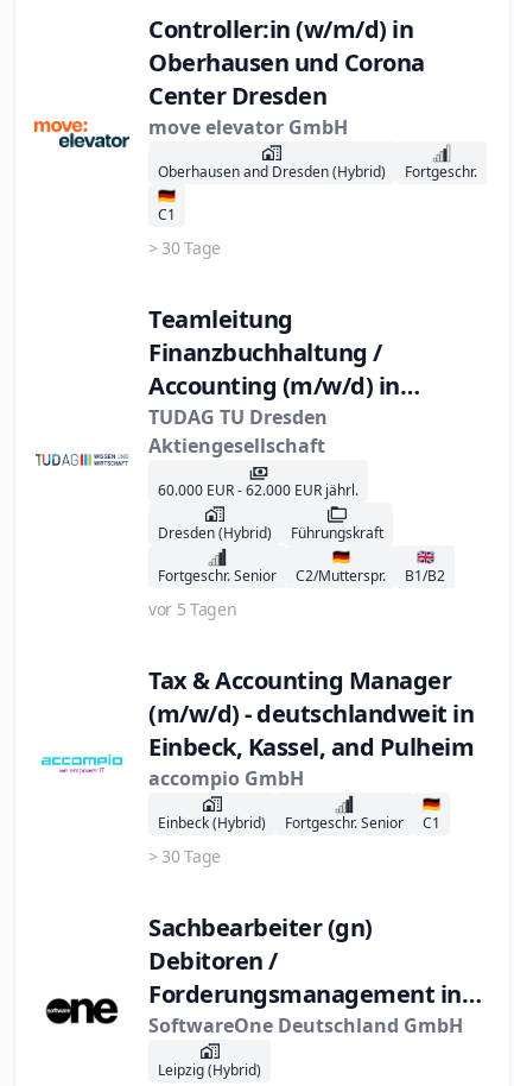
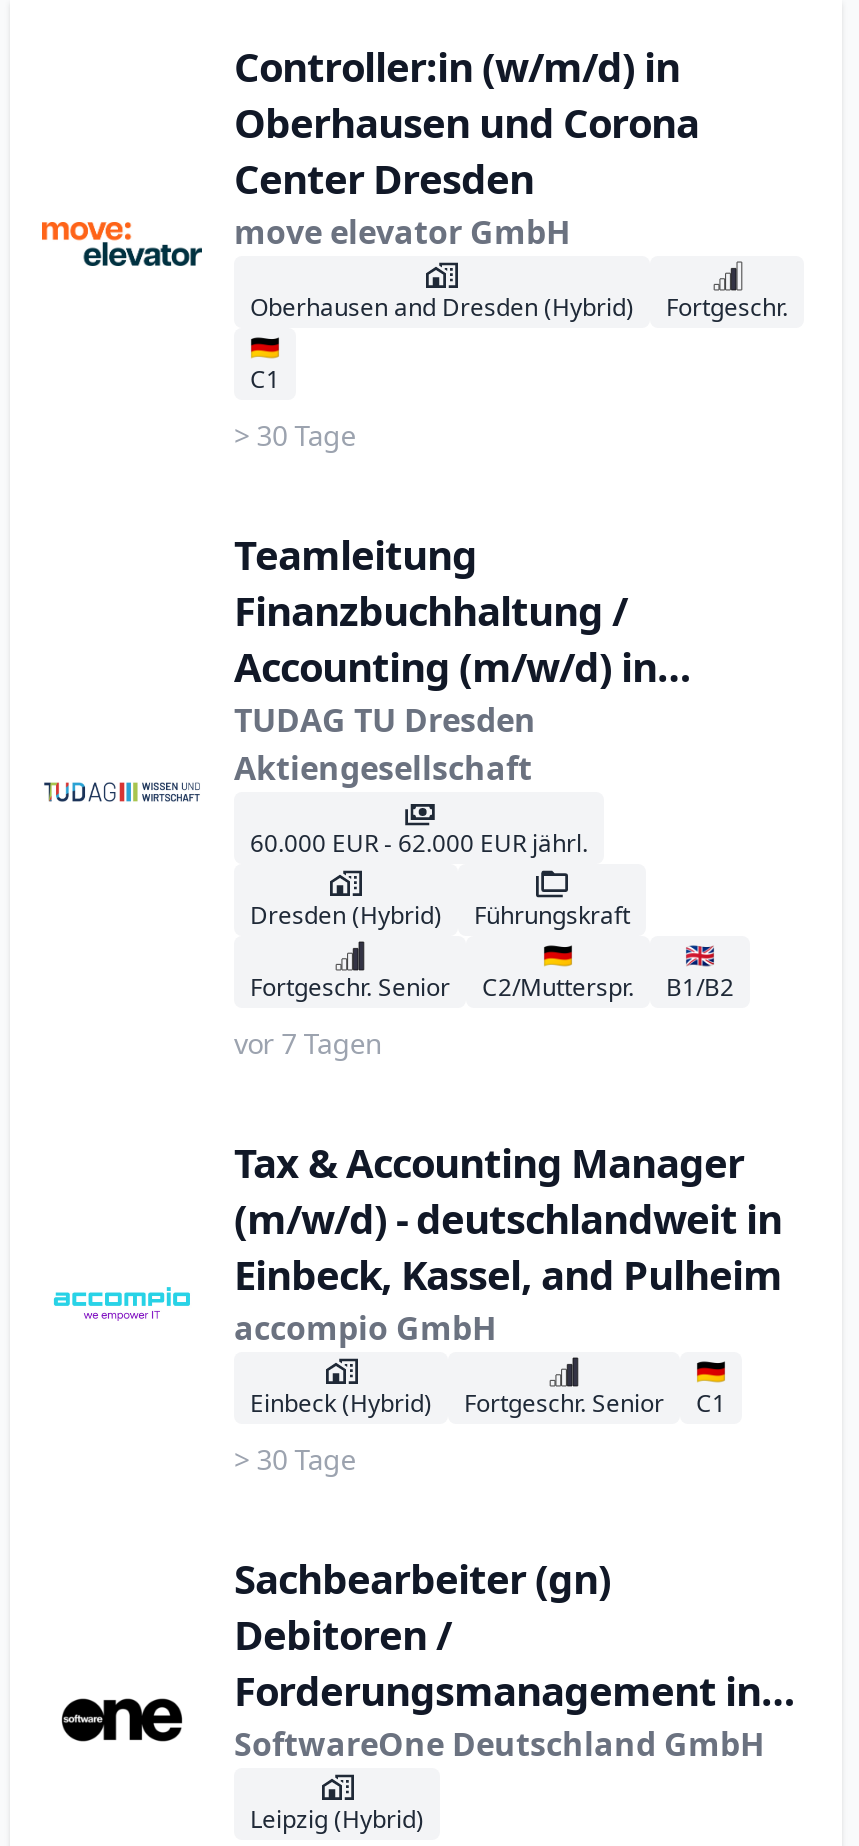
- vor 5 Tagen
+ vor 7 Tagen
